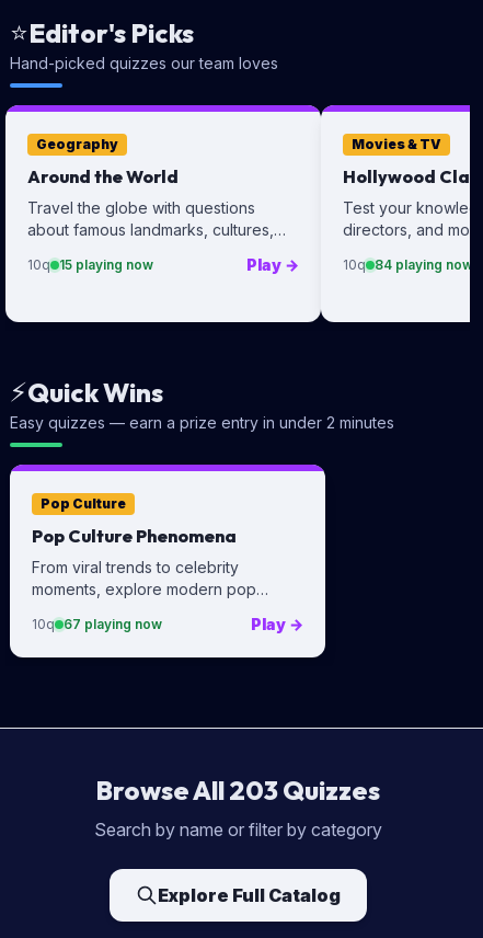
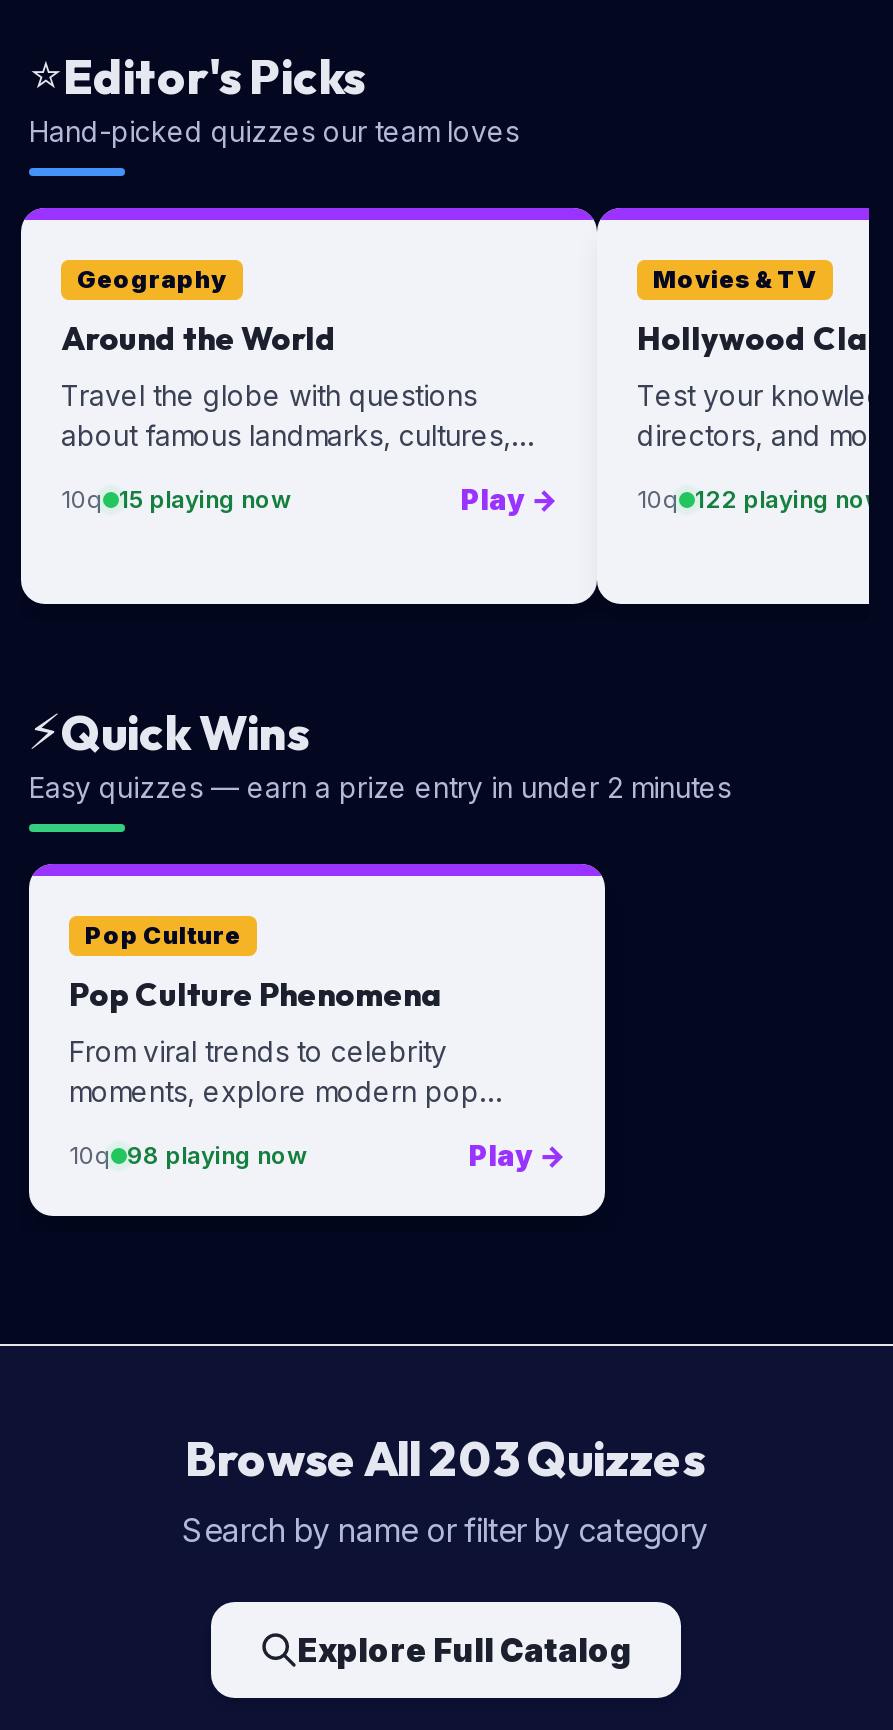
- 10q 84 playing now
+ 10q 122 playing now

- 10q 67 playing now
+ 10q 98 playing now
